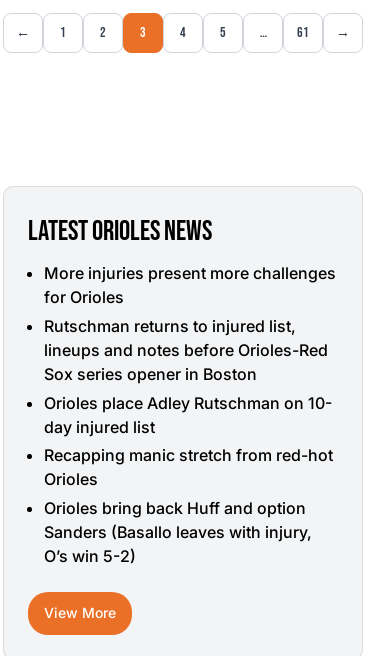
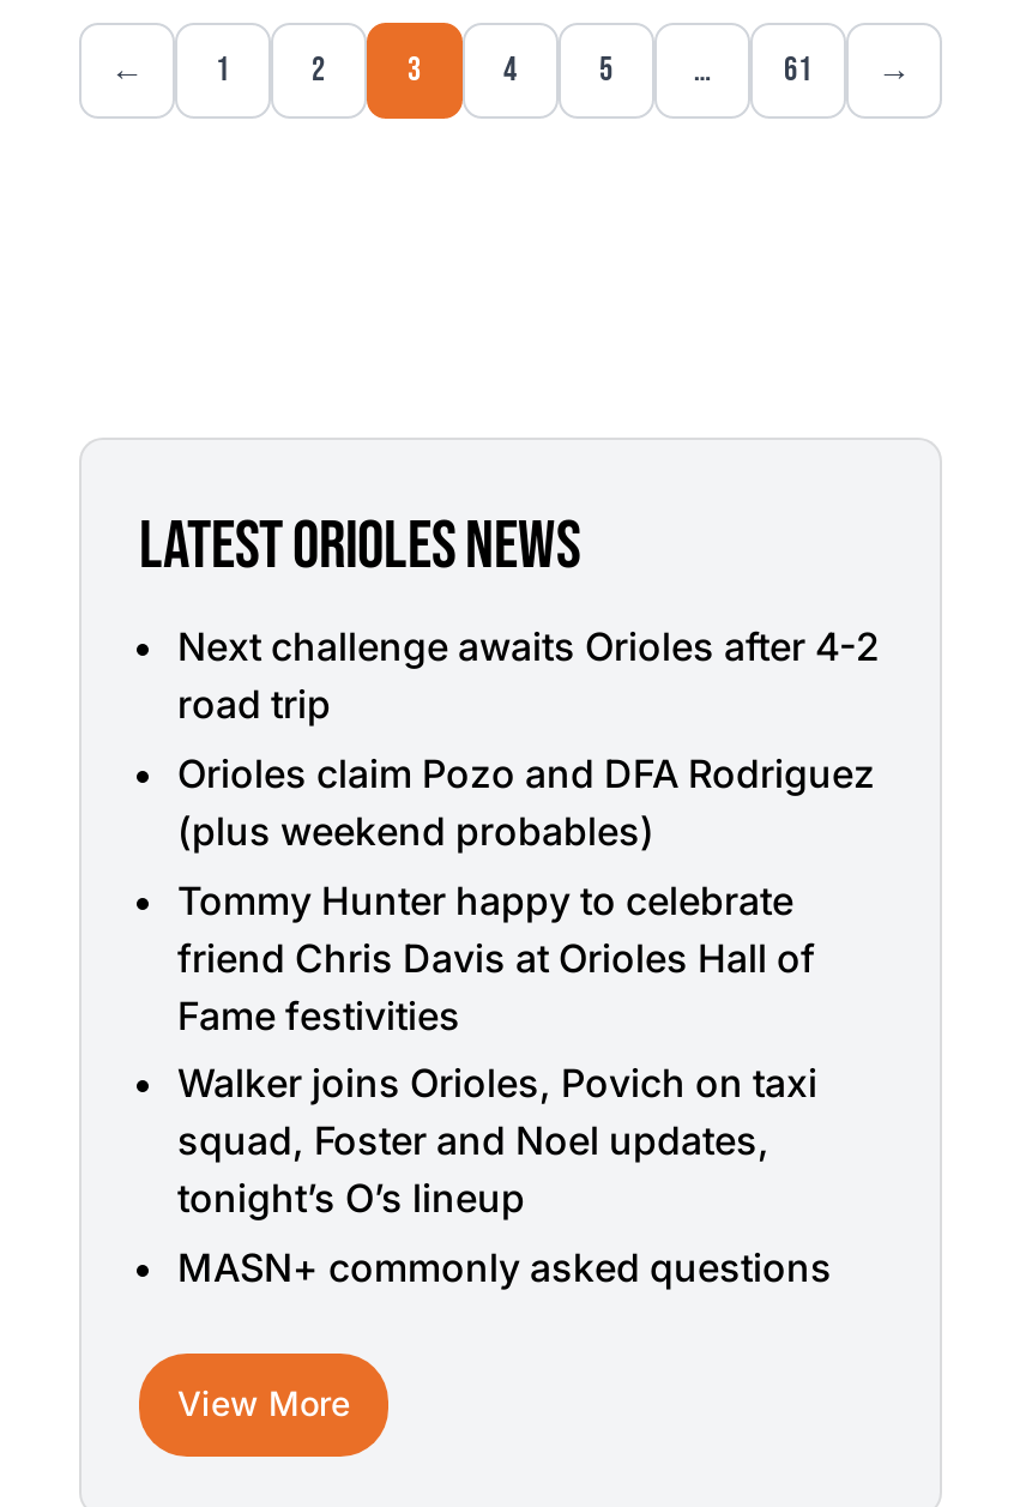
- More injuries present more challenges
- for Orioles
- Rutschman returns to injured list,
- lineups and notes before Orioles-Red
- Sox series opener in Boston
- Orioles place Adley Rutschman on 10-
- day injured list
- Recapping manic stretch from red-hot
- Orioles
- Orioles bring back Huff and option
- Sanders (Basallo leaves with injury,
- O’s win 5-2)
+ Next challenge awaits Orioles after 4-2
+ road trip
+ Orioles claim Pozo and DFA Rodriguez
+ (plus weekend probables)
+ Tommy Hunter happy to celebrate
+ friend Chris Davis at Orioles Hall of
+ Fame festivities
+ Walker joins Orioles, Povich on taxi
+ squad, Foster and Noel updates,
+ tonight’s O’s lineup
+ MASN+ commonly asked questions
